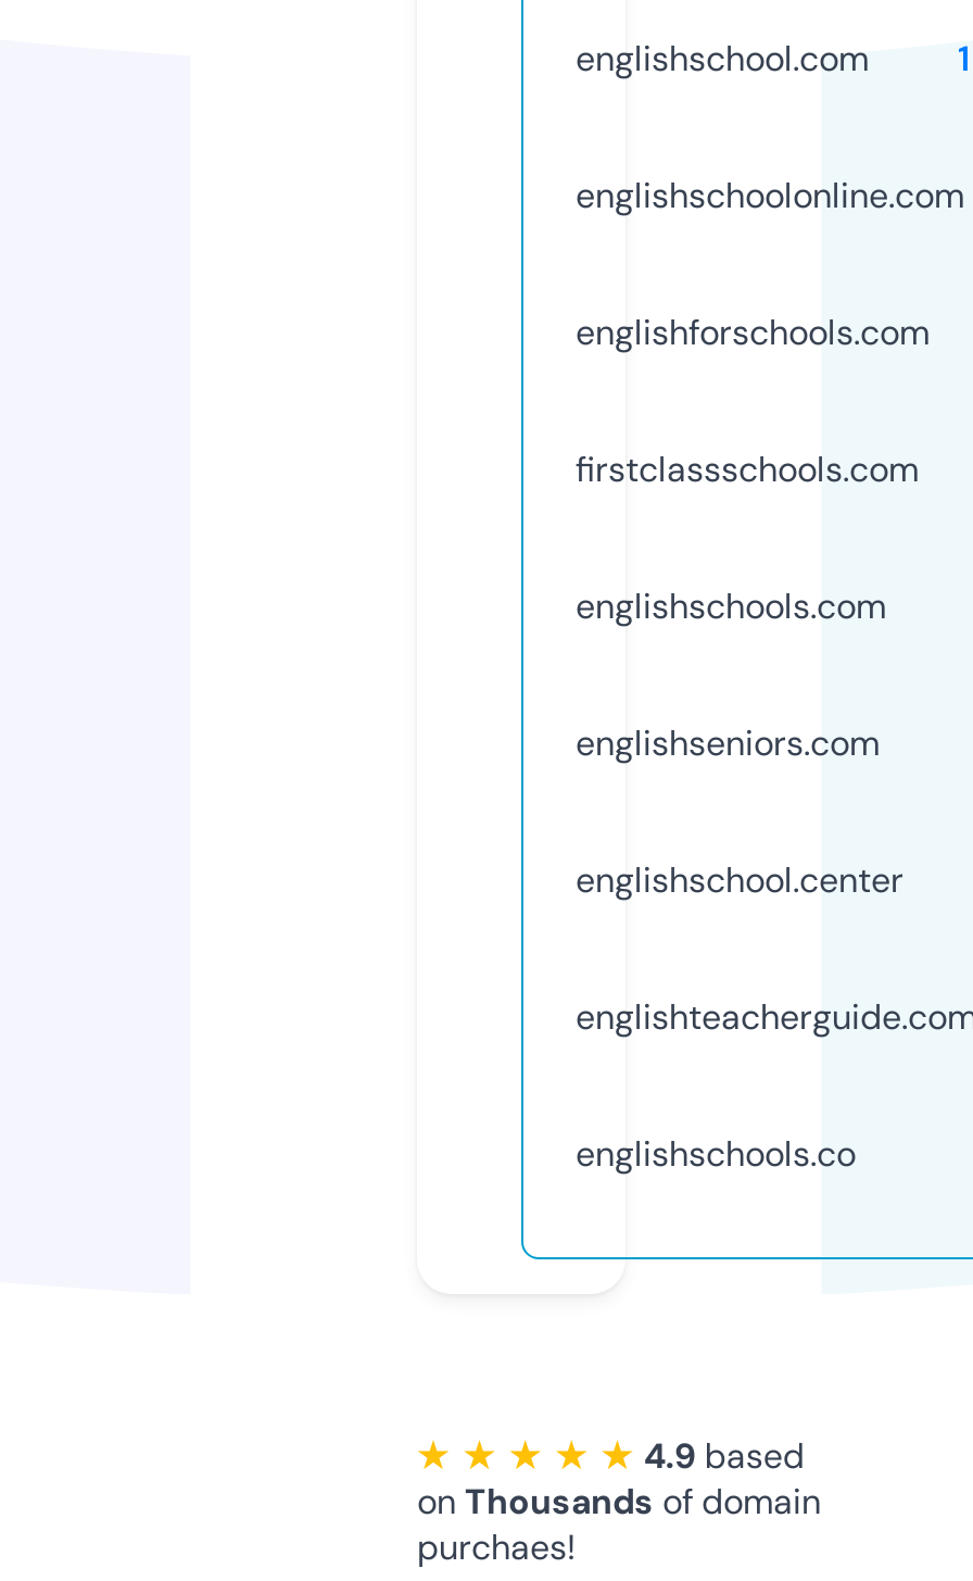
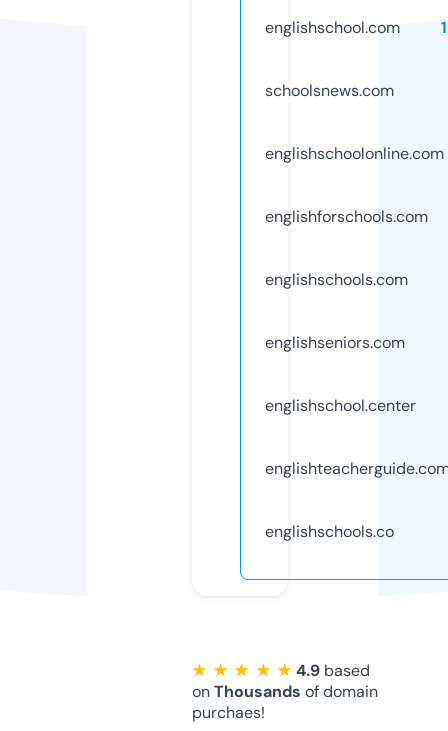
+ schoolsnews.com

moved down: englishschoolonline.com | englishforschools.com

- firstclassschools.com
